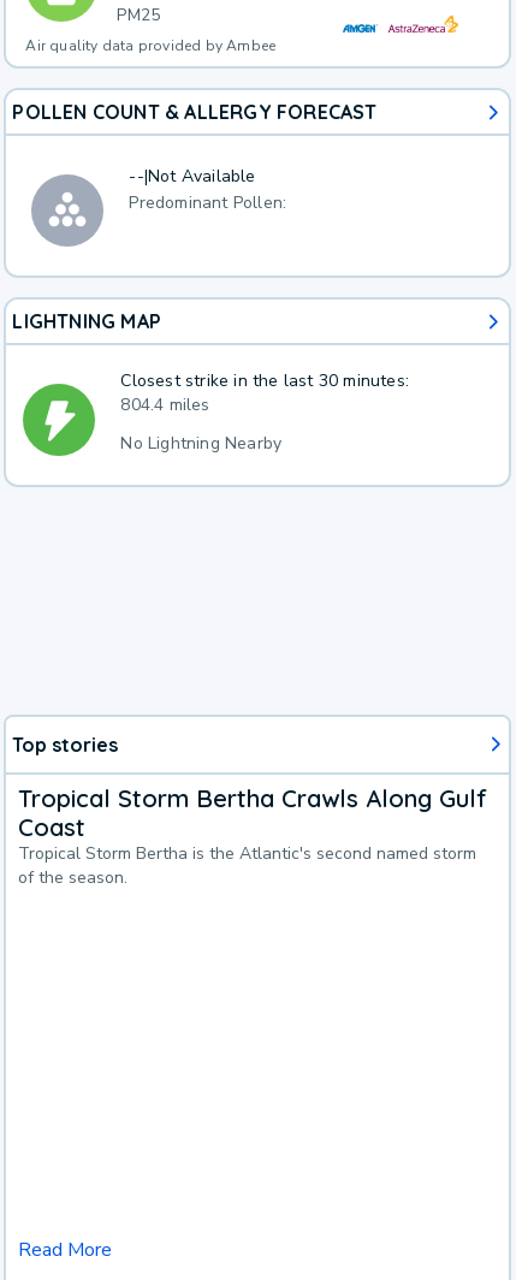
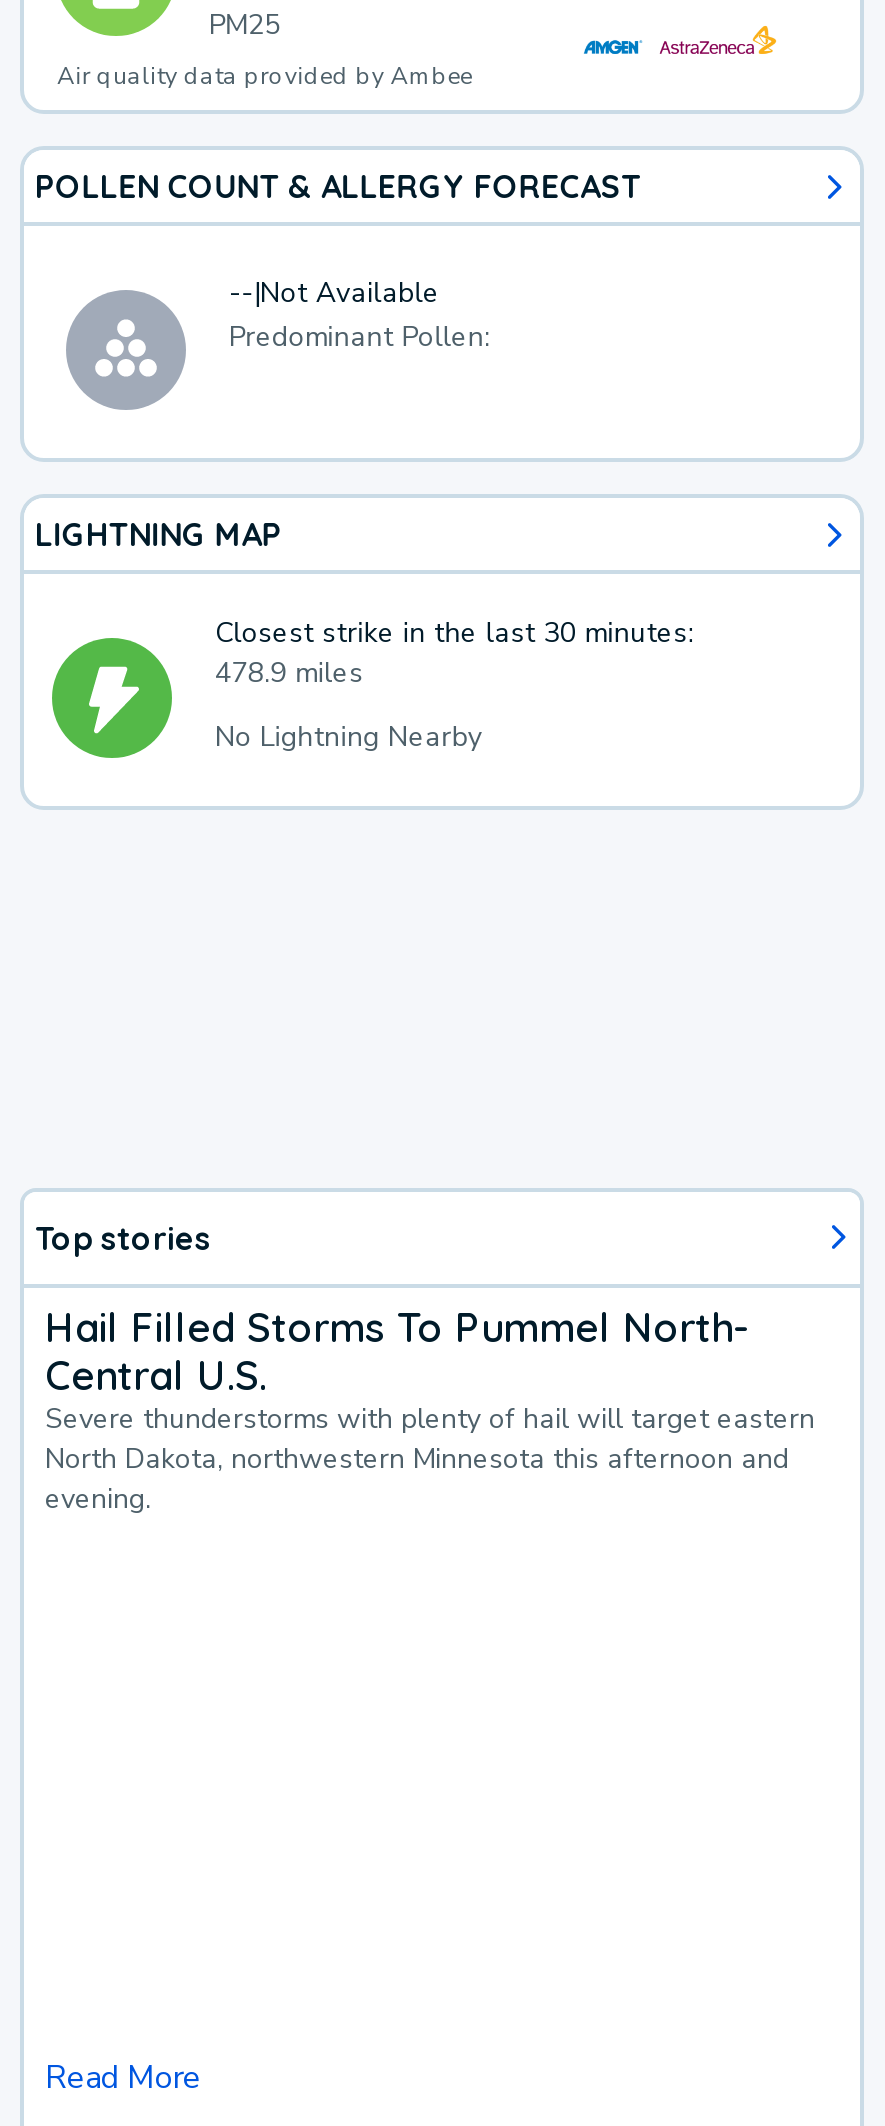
- 804.4 miles
+ 478.9 miles

- Tropical Storm Bertha Crawls Along Gulf
- Coast
- Tropical Storm Bertha is the Atlantic's second named storm
- of the season.
+ Hail Filled Storms To Pummel North-
+ Central U.S.
+ Severe thunderstorms with plenty of hail will target eastern
+ North Dakota, northwestern Minnesota this afternoon and
+ evening.
